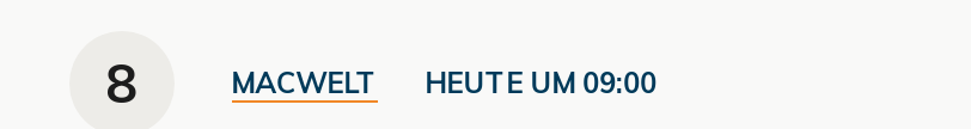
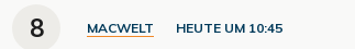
- MACWELT HEUTE UM 09:00
+ MACWELT HEUTE UM 10:45
